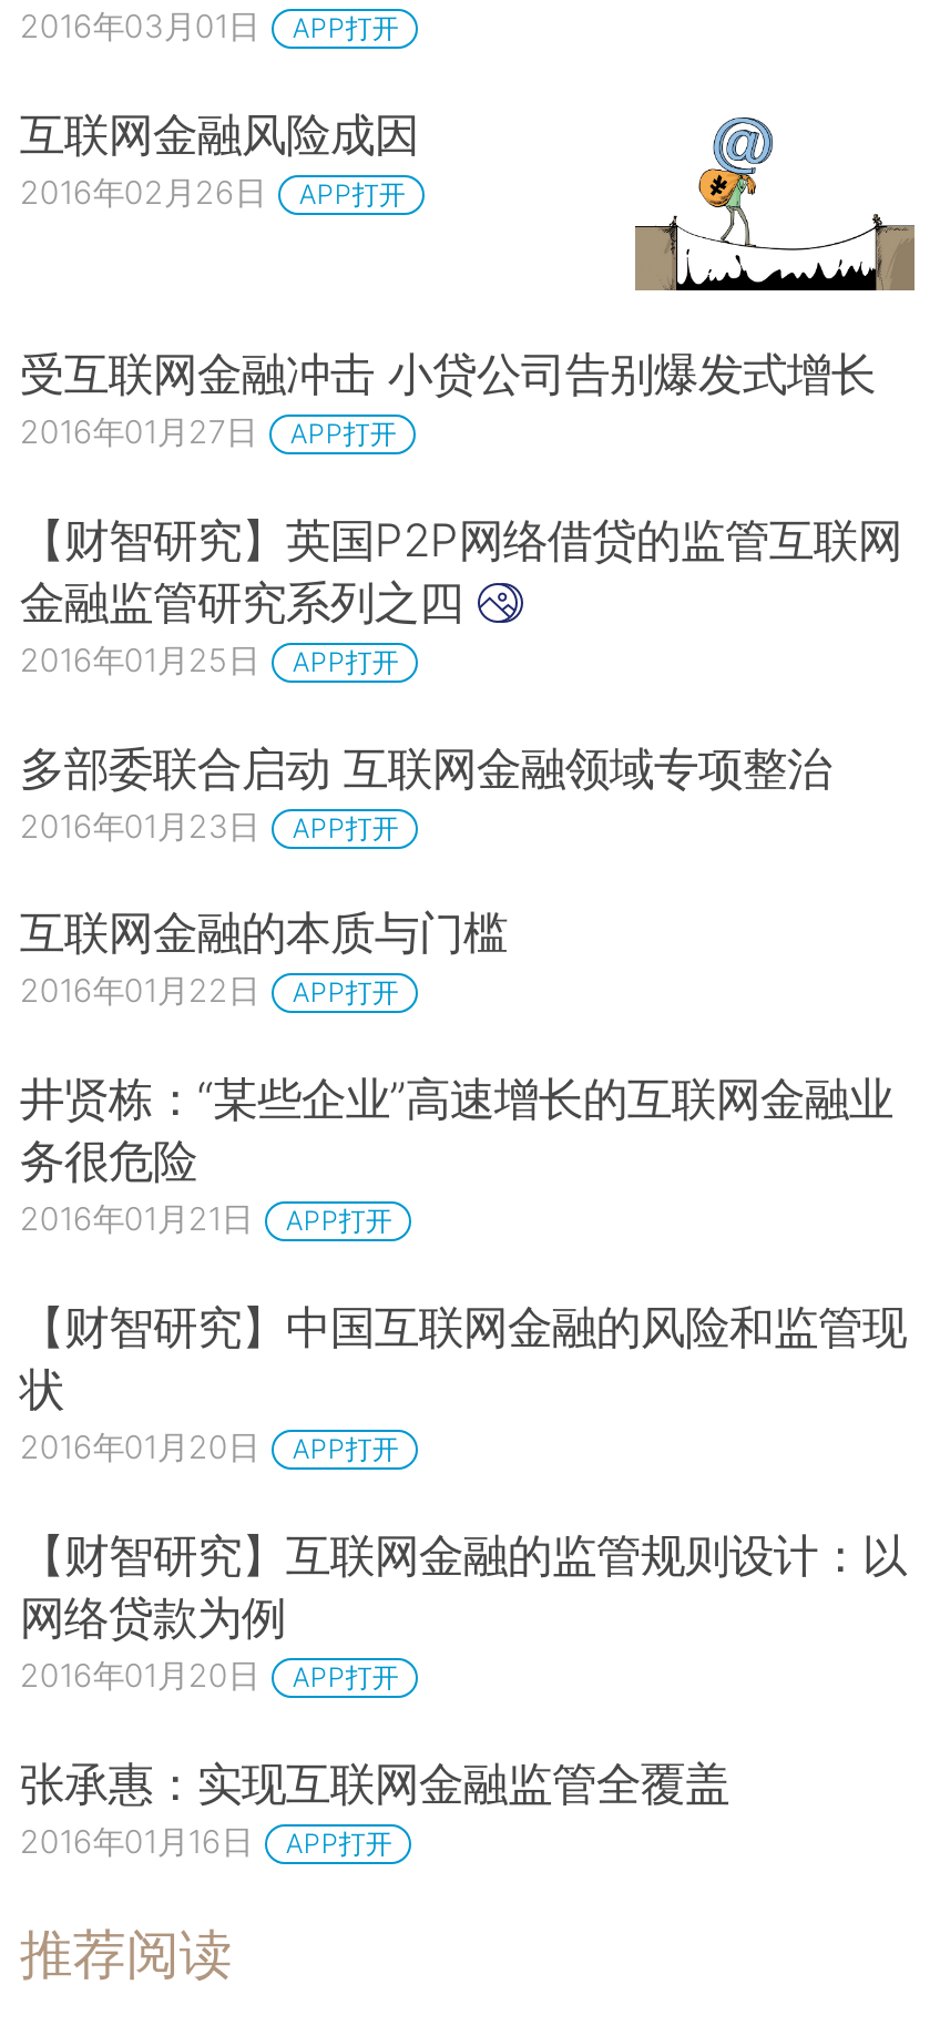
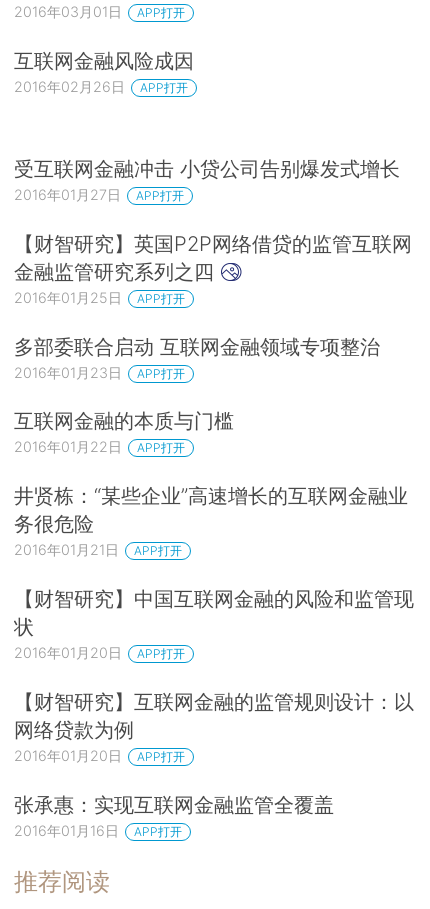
- [image]
